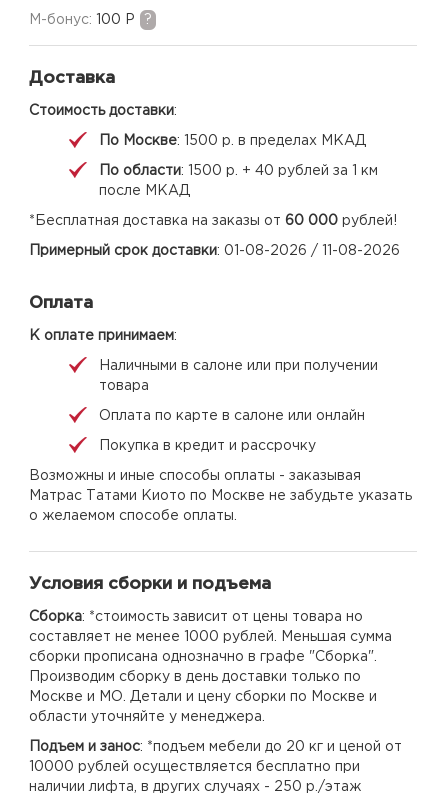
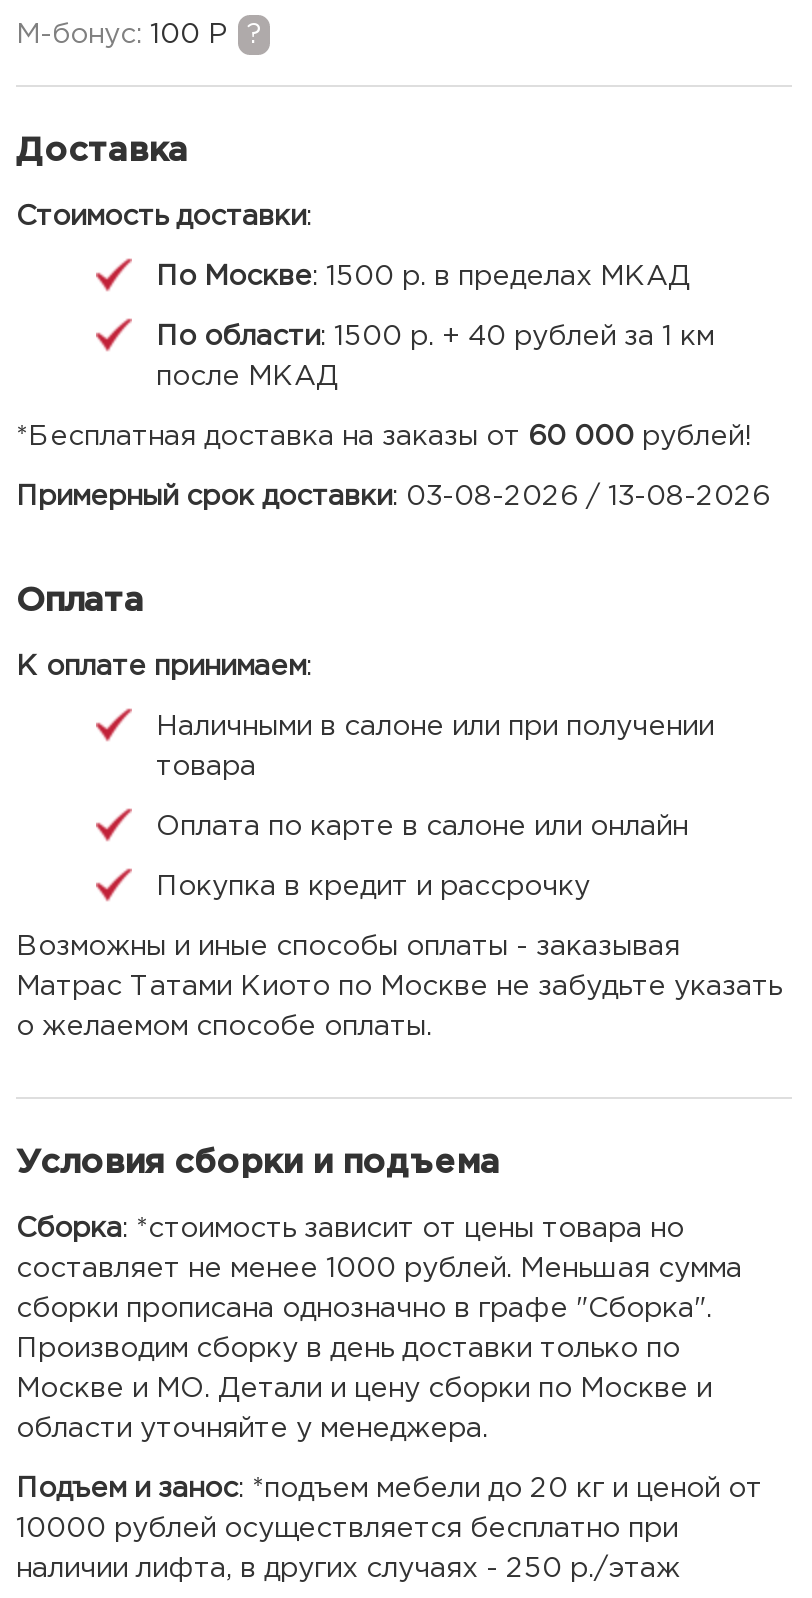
- Примерный срок доставки: 01-08-2026 / 11-08-2026
+ Примерный срок доставки: 03-08-2026 / 13-08-2026
